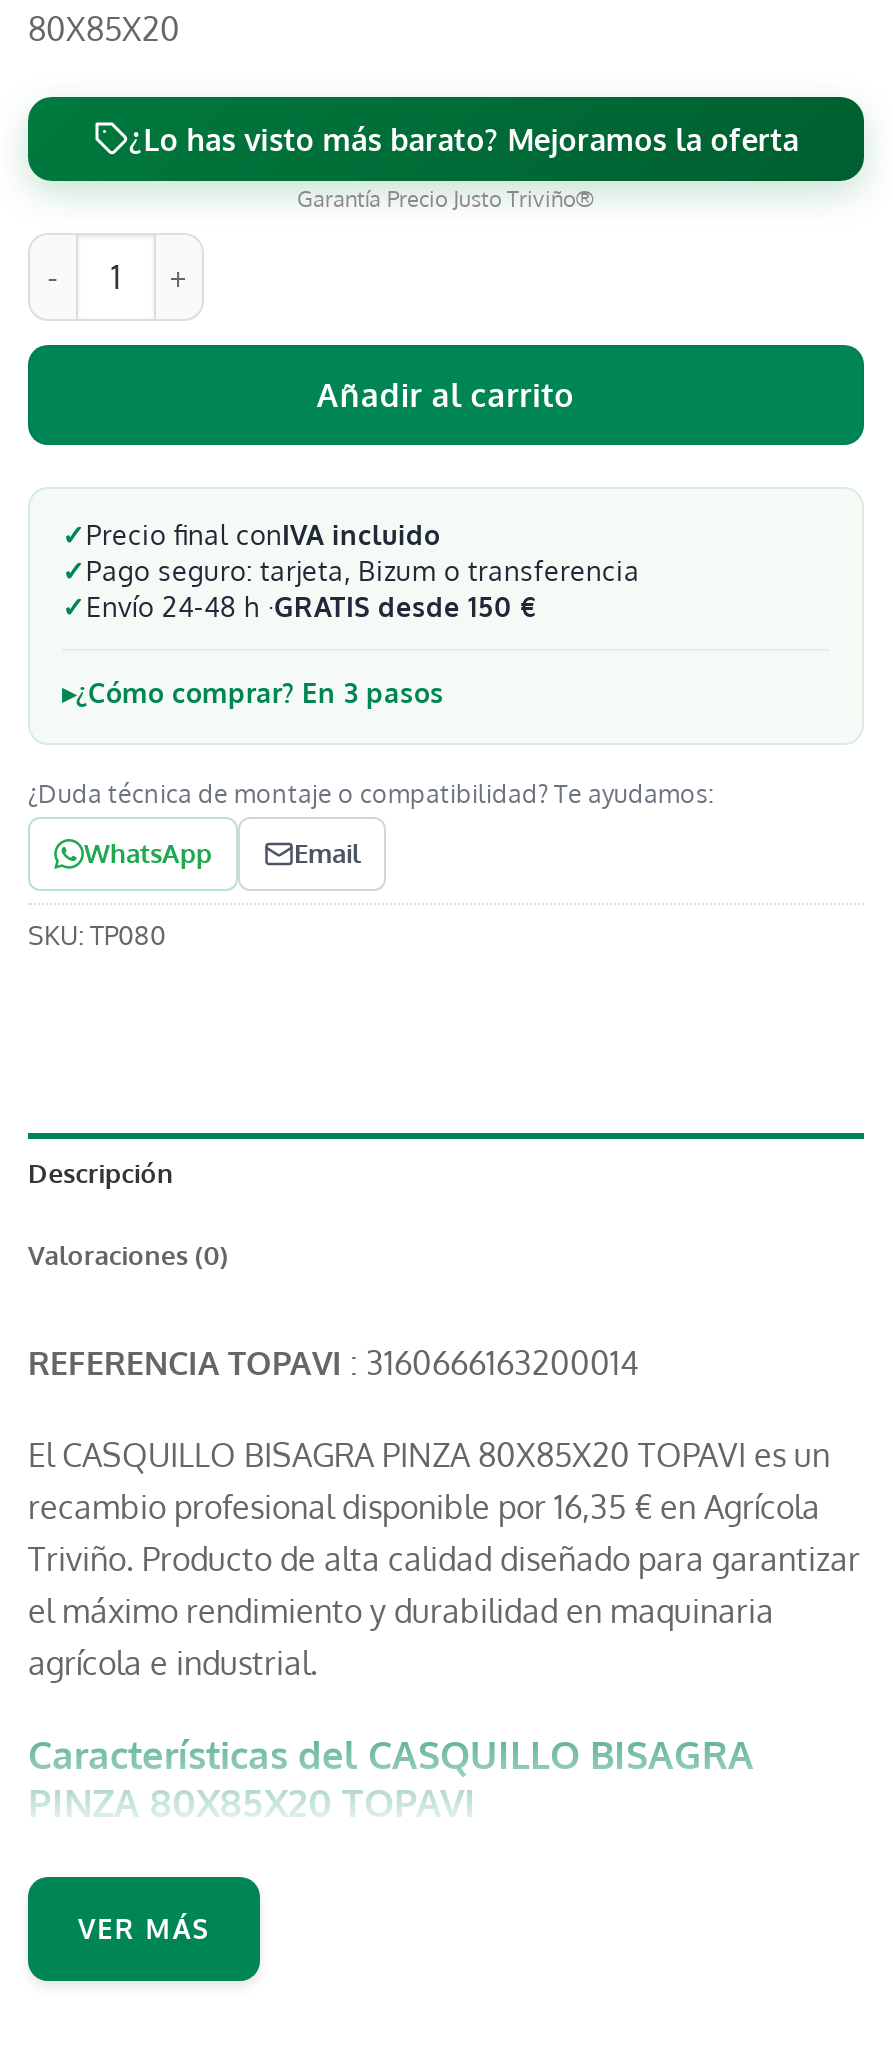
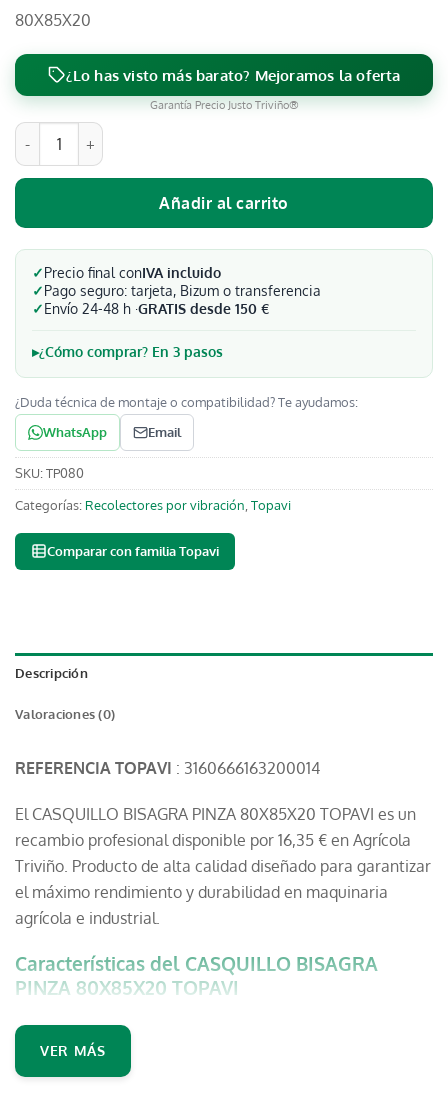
+ Categorías: Recolectores por vibración, Topavi
+ Comparar con familia Topavi
